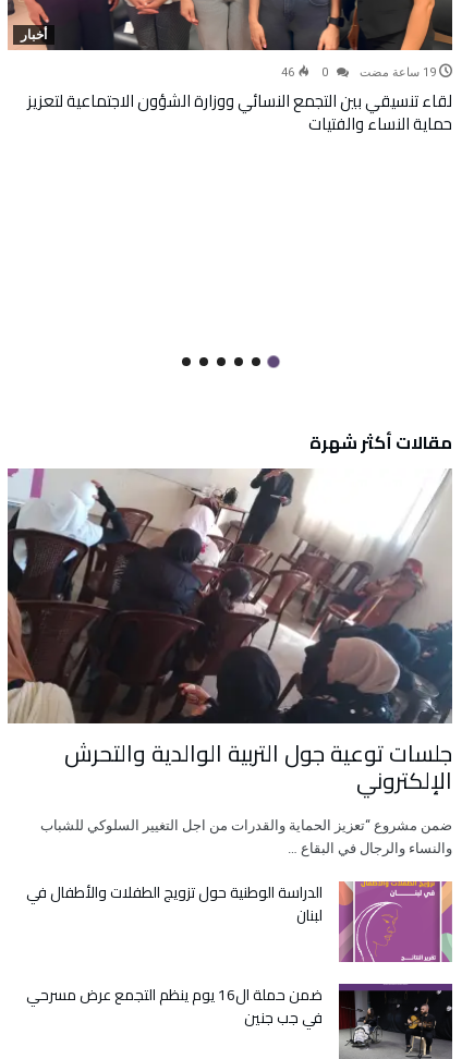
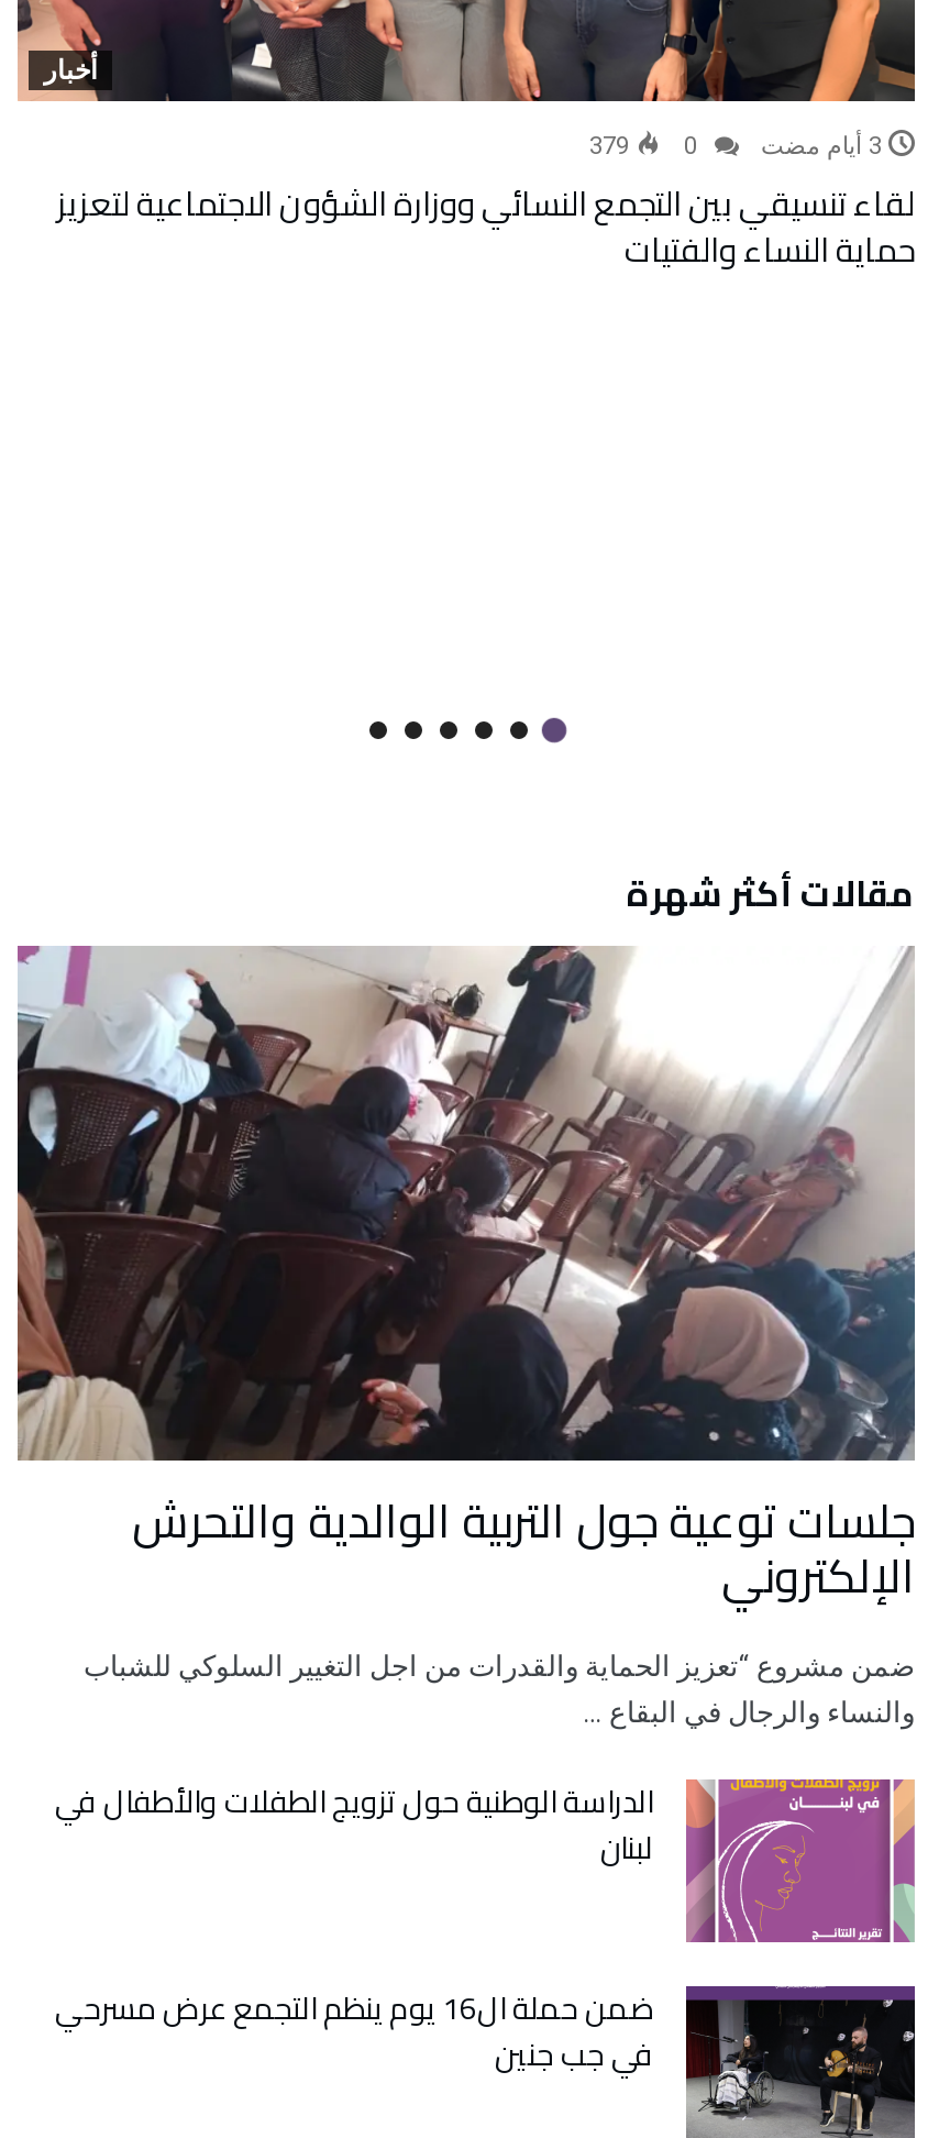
- 46
+ 379
